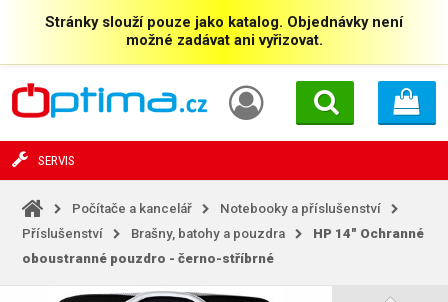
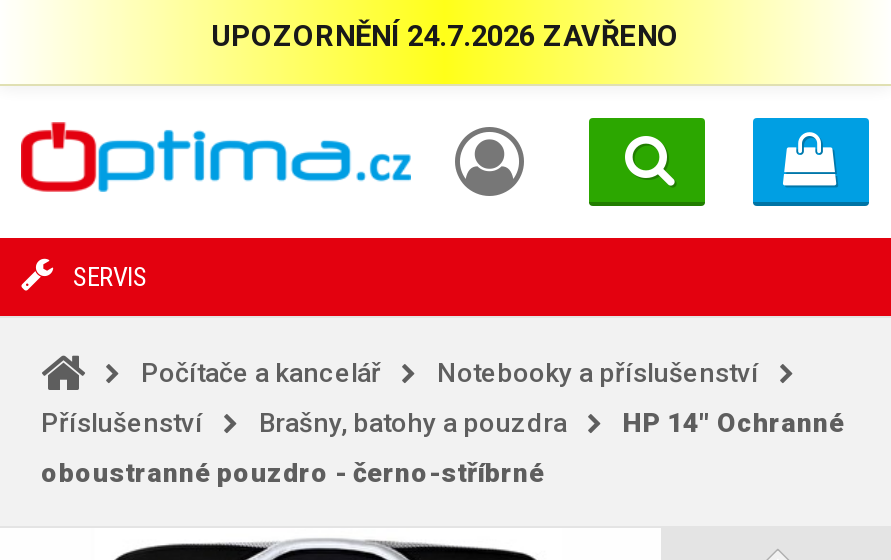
- Stránky slouží pouze jako katalog. Objednávky není
- možné zadávat ani vyřizovat.
+ UPOZORNĚNÍ 24.7.2026 ZAVŘENO
